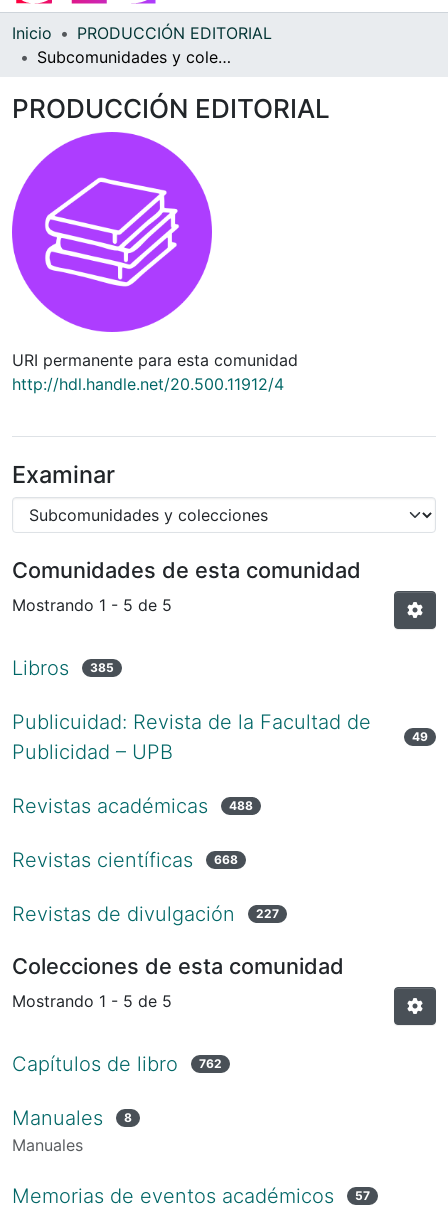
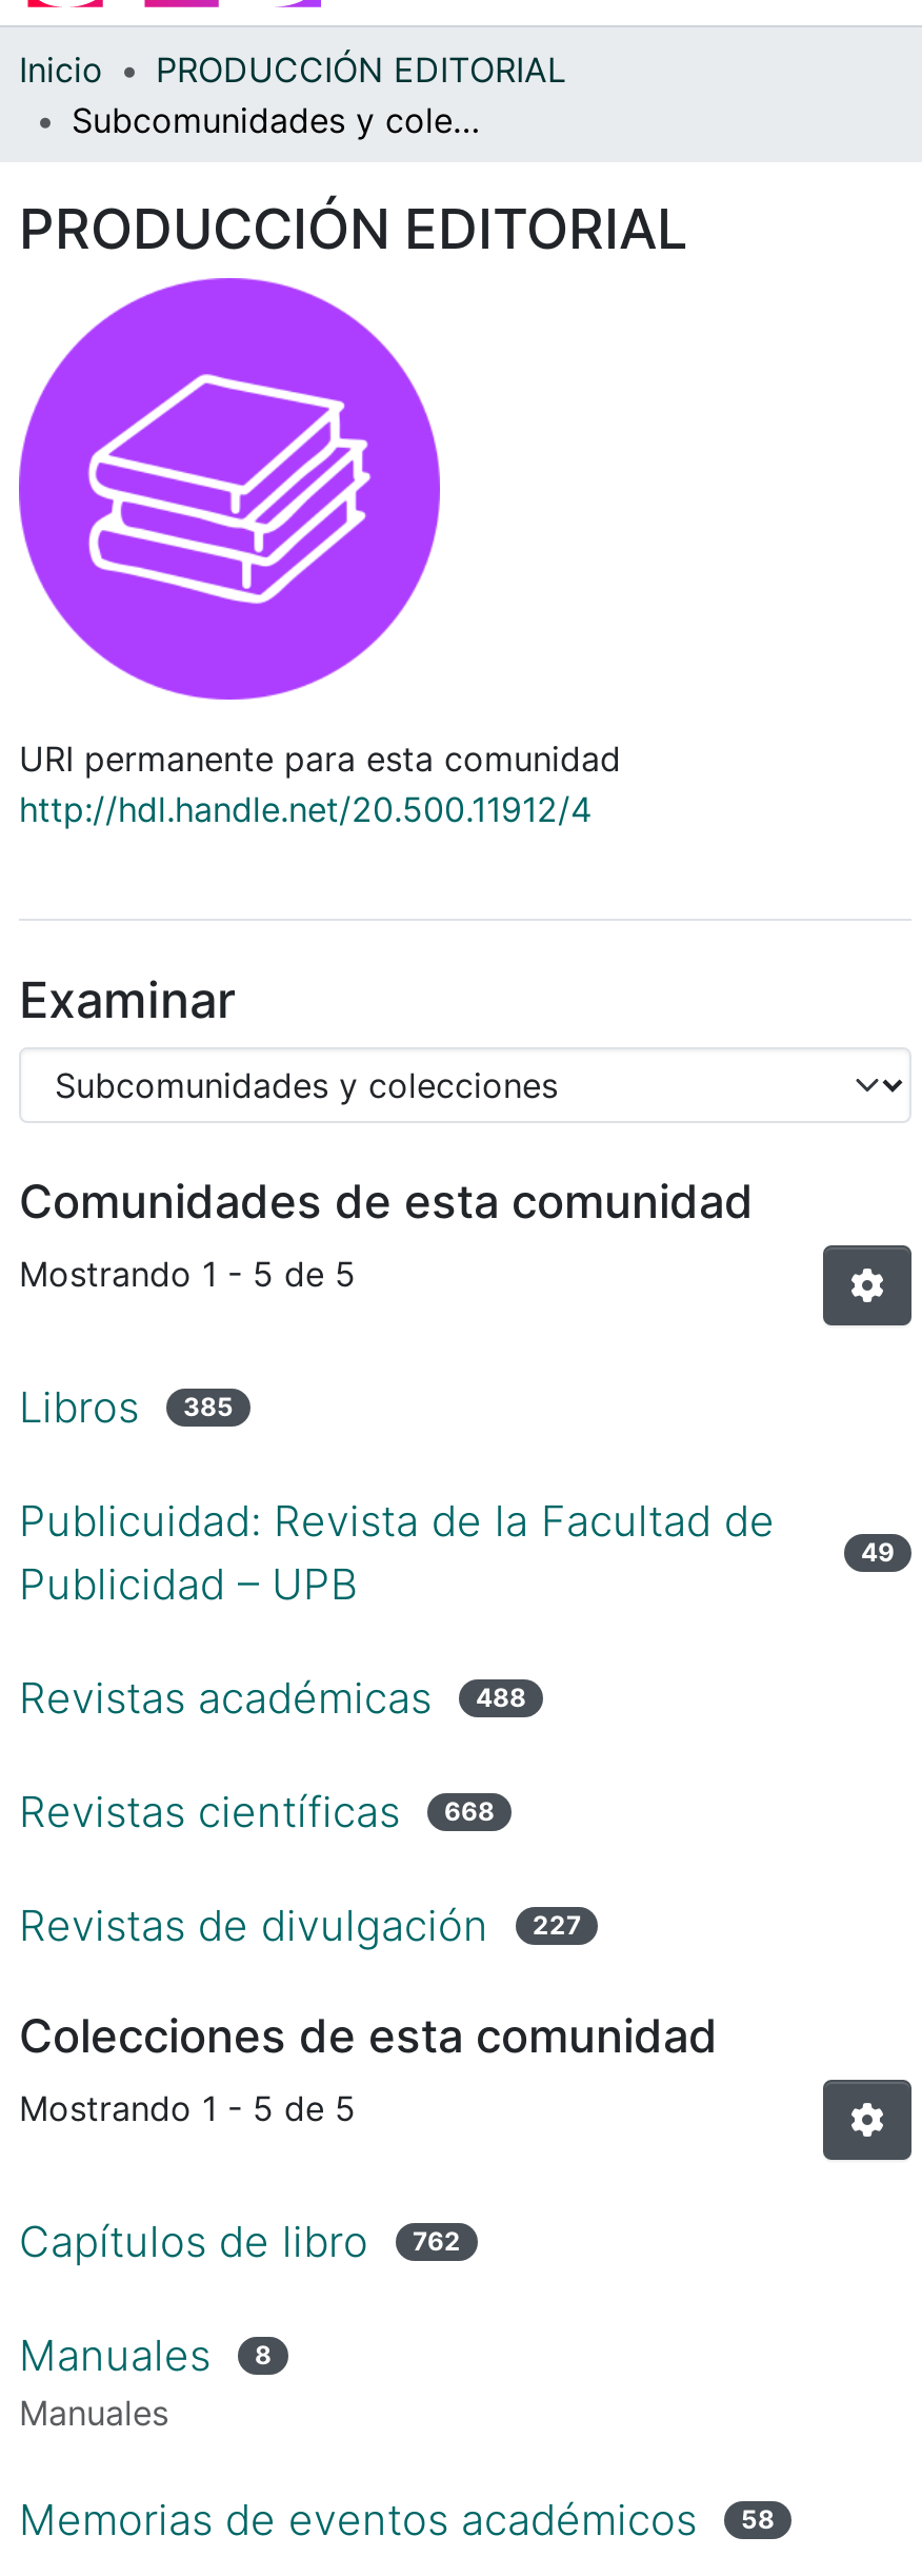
- Memorias de eventos académicos 57
+ Memorias de eventos académicos 58
